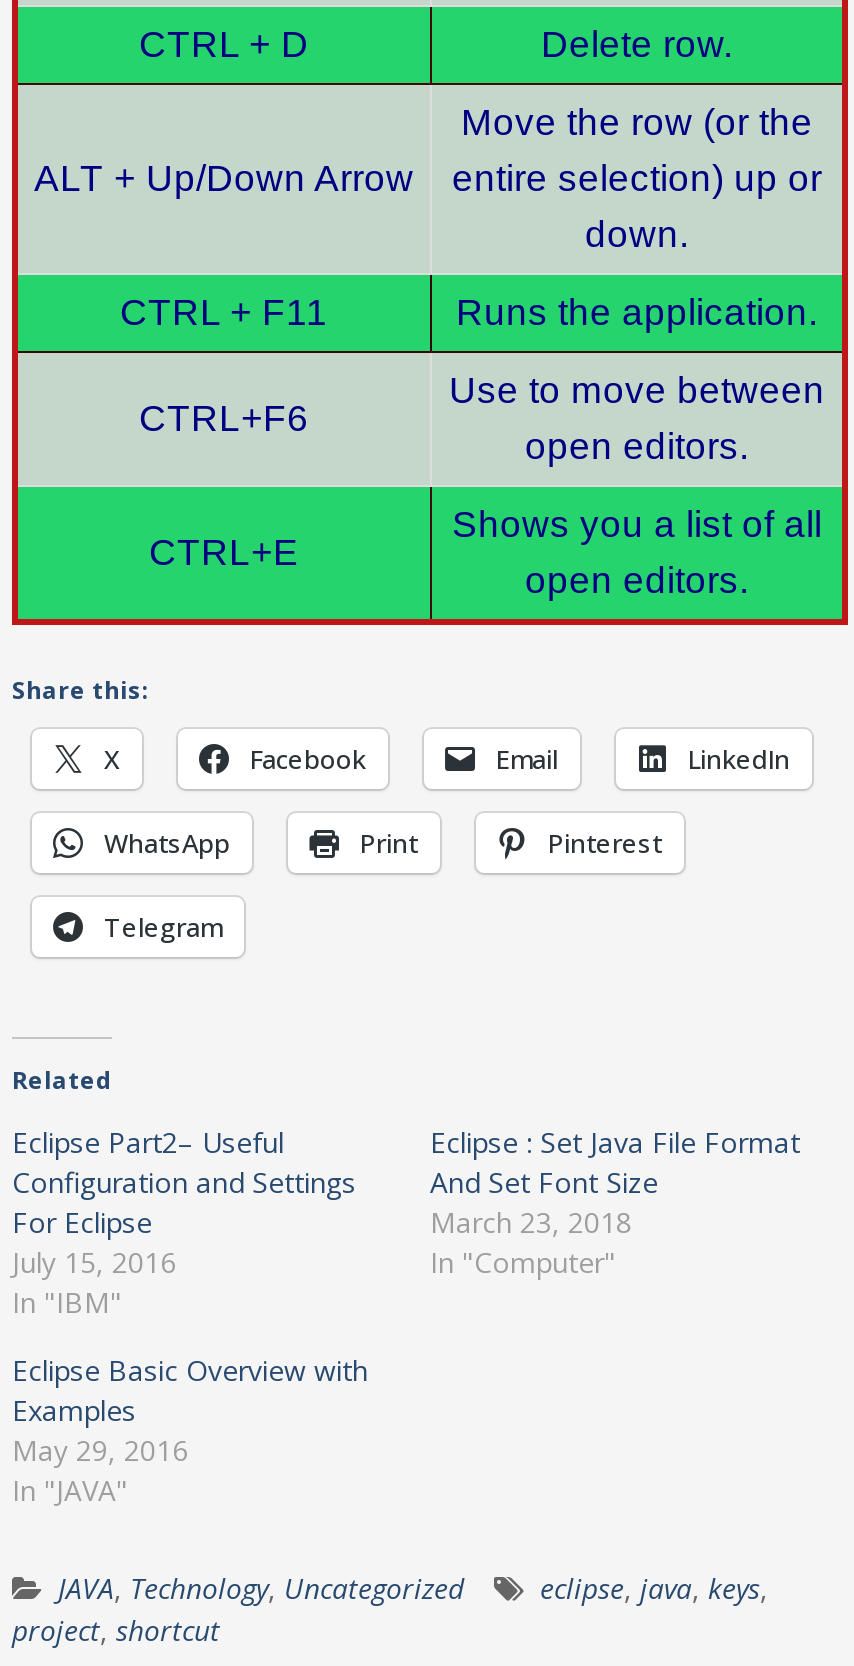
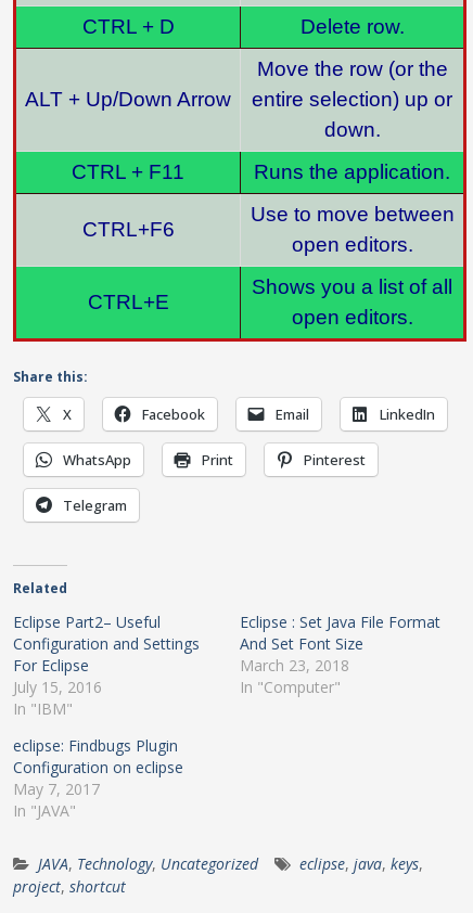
- Eclipse Basic Overview with
- Examples
- May 29, 2016
+ eclipse: Findbugs Plugin
+ Configuration on eclipse
+ May 7, 2017
